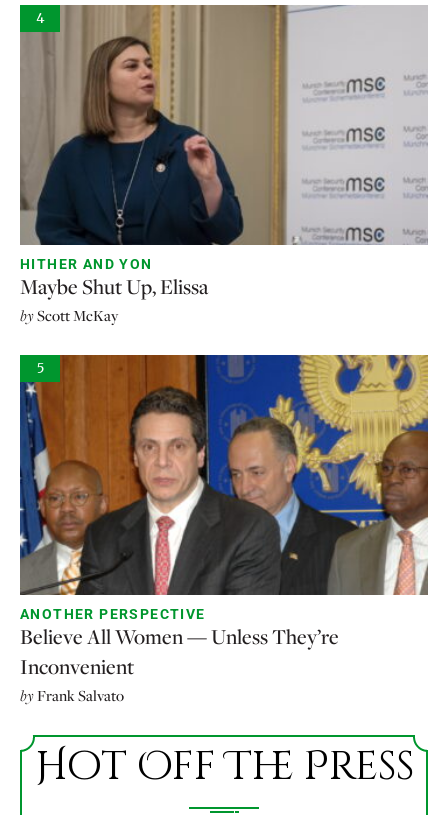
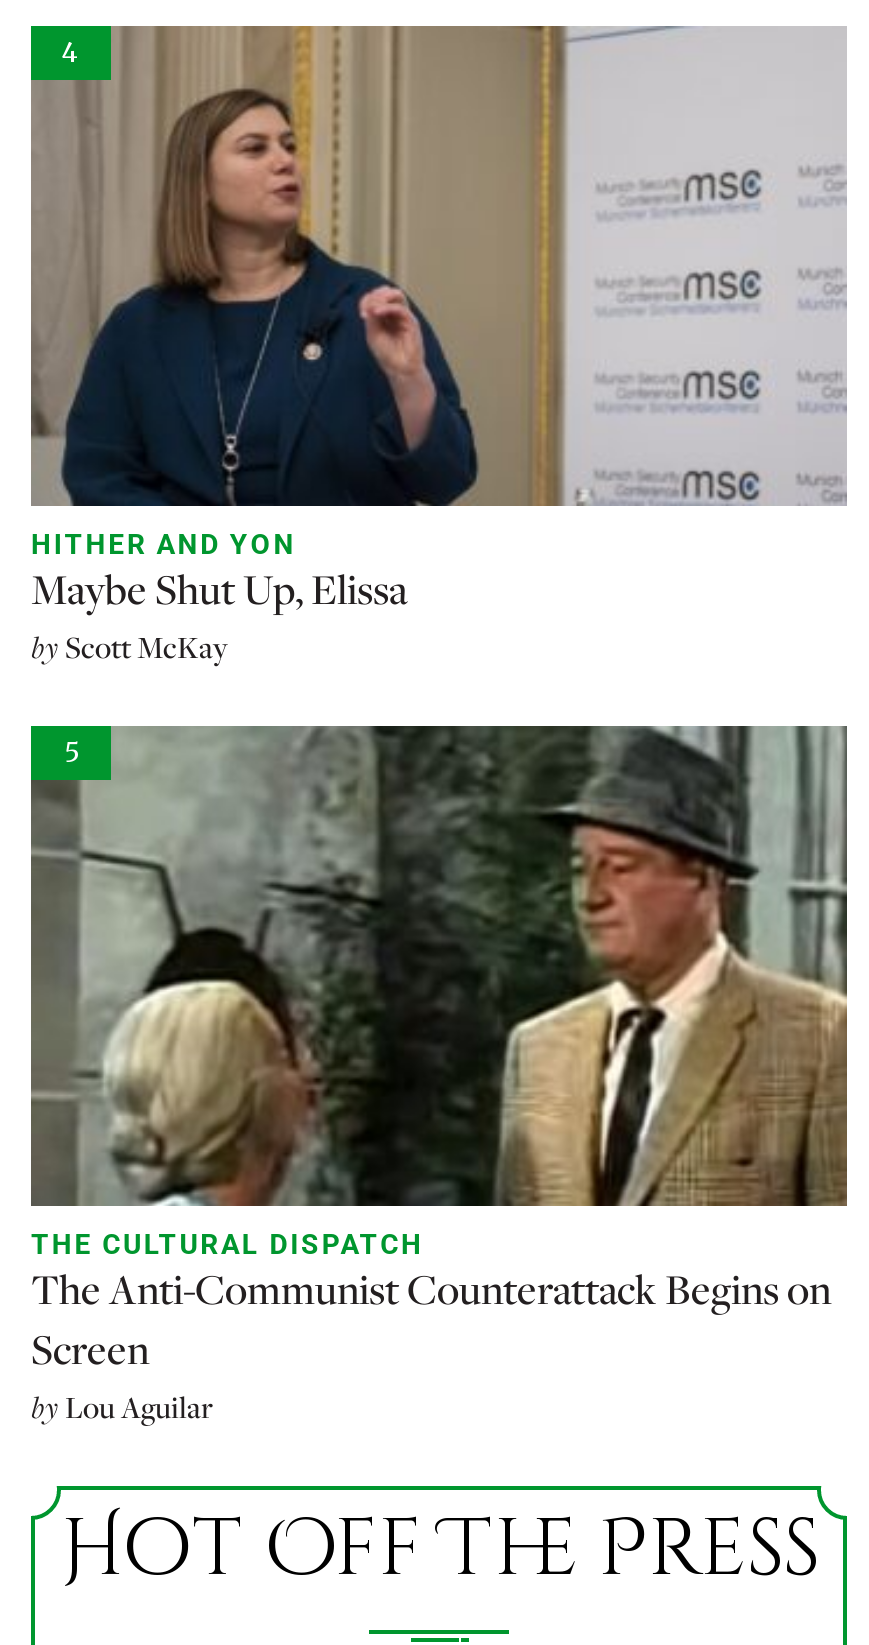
- [image]
- ANOTHER PERSPECTIVE
- Believe All Women — Unless They’re
- Inconvenient
- by Frank Salvato
+ [image]
+ THE CULTURAL DISPATCH
+ The Anti-Communist Counterattack Begins on
+ Screen
+ by Lou Aguilar
